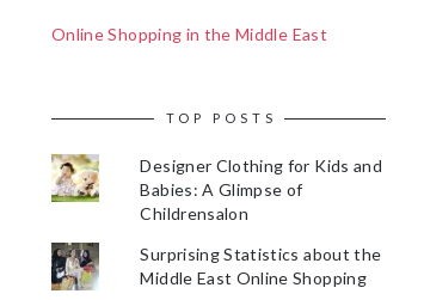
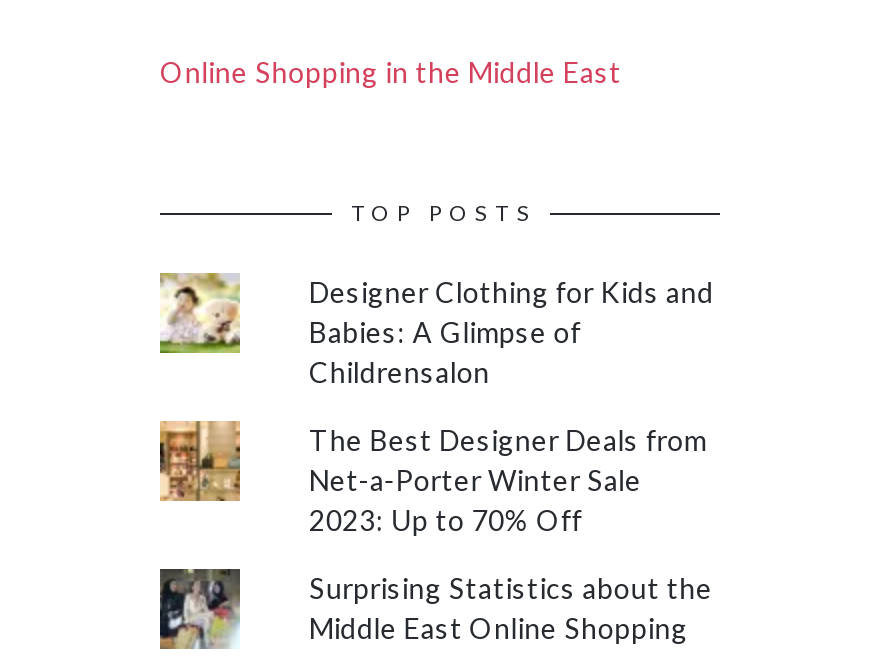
+ [image]
+ The Best Designer Deals from
+ Net-a-Porter Winter Sale
+ 2023: Up to 70% Off
